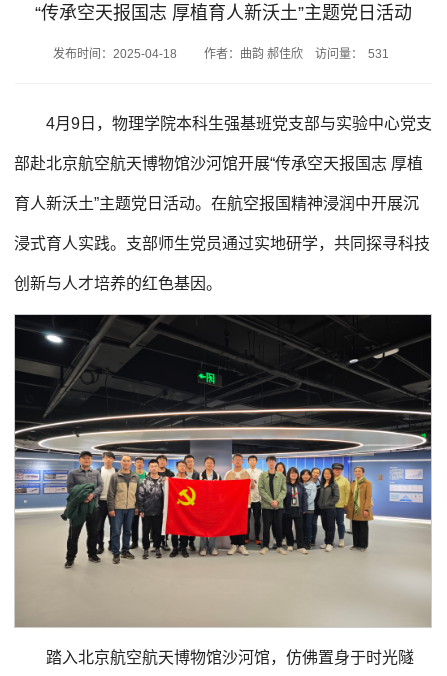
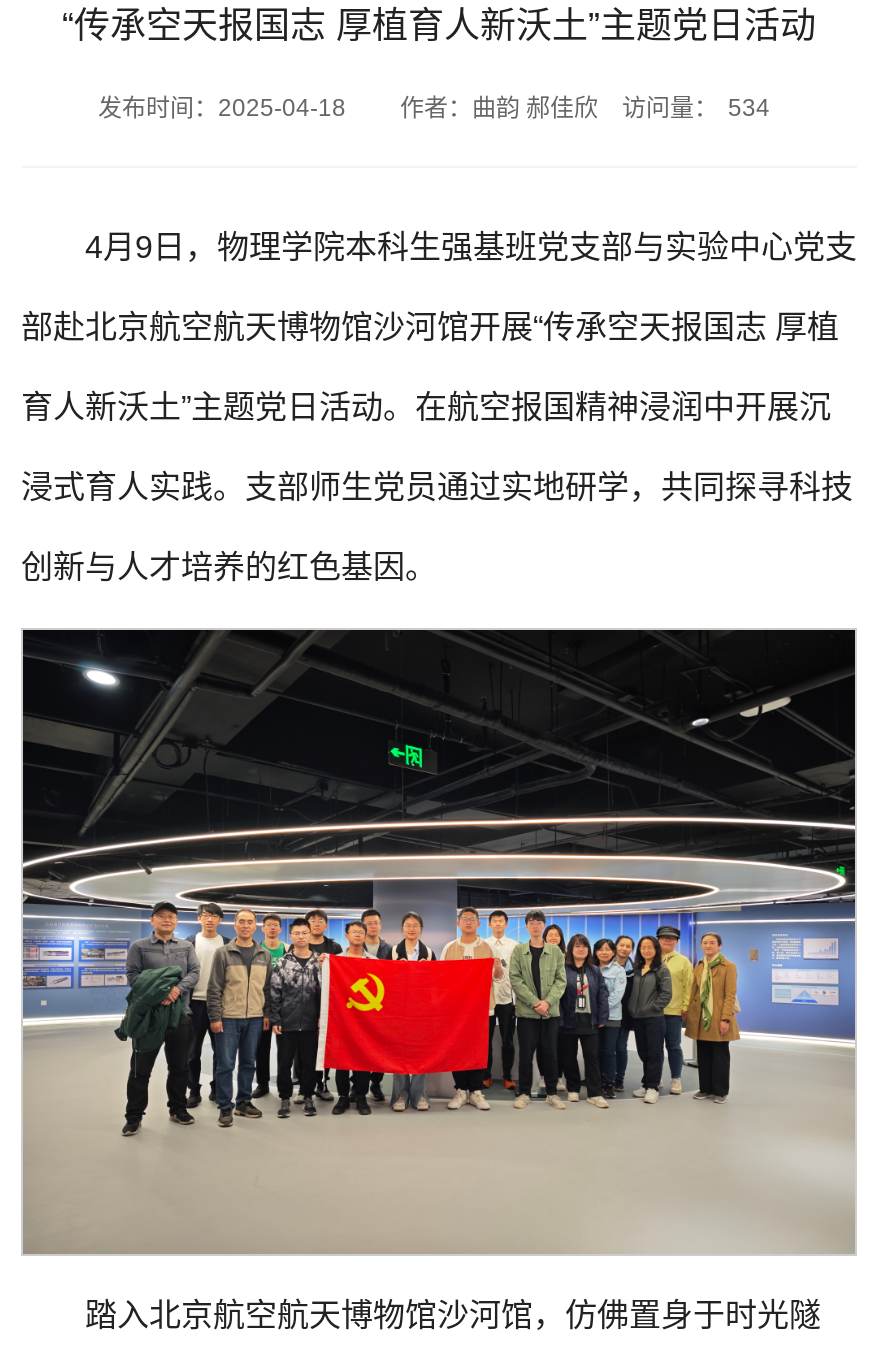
- 发布时间：2025-04-18 作者：曲韵 郝佳欣 访问量： 531
+ 发布时间：2025-04-18 作者：曲韵 郝佳欣 访问量： 534
